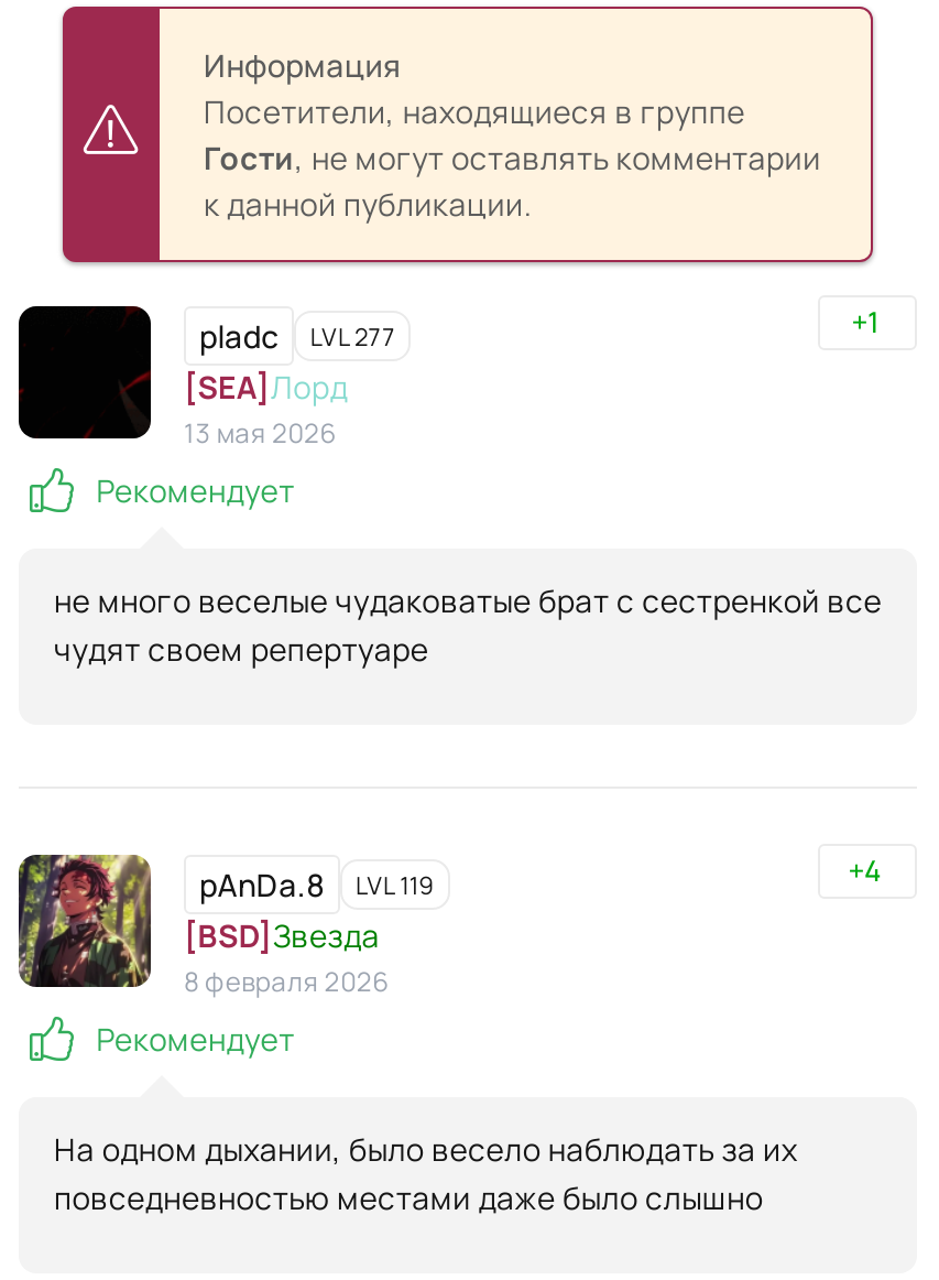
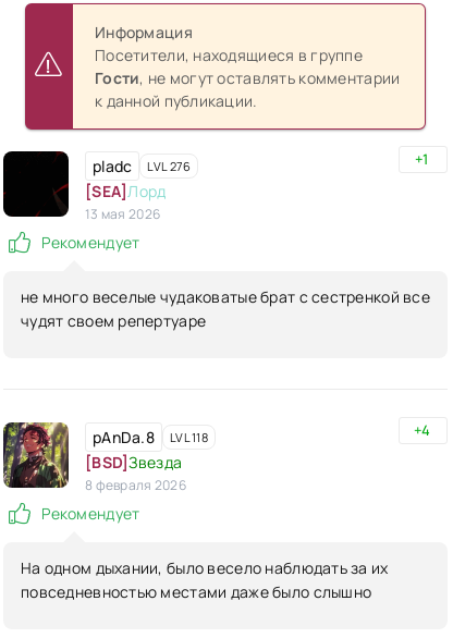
- pladc LVL 277
+ pladc LVL 276

- pAnDa.8 LVL 119
+ pAnDa.8 LVL 118
